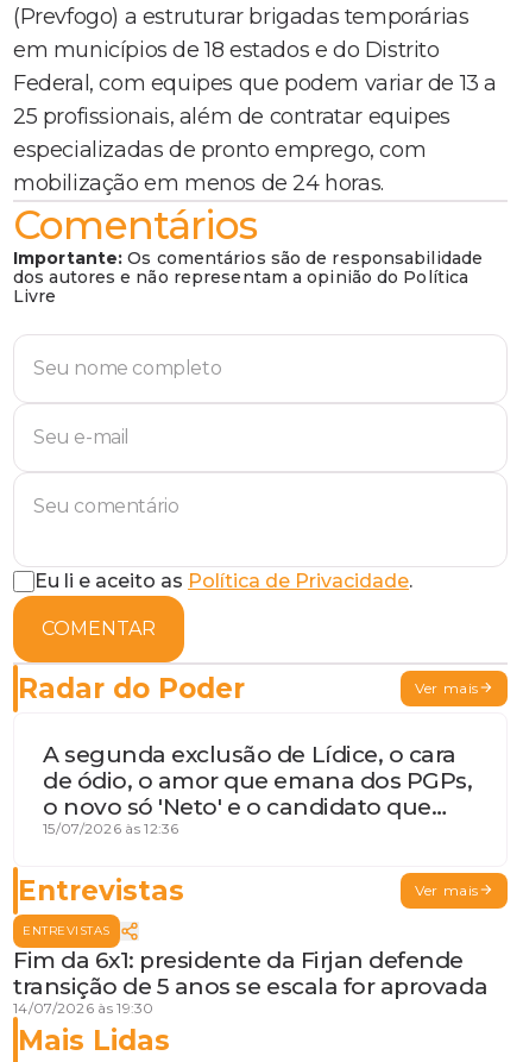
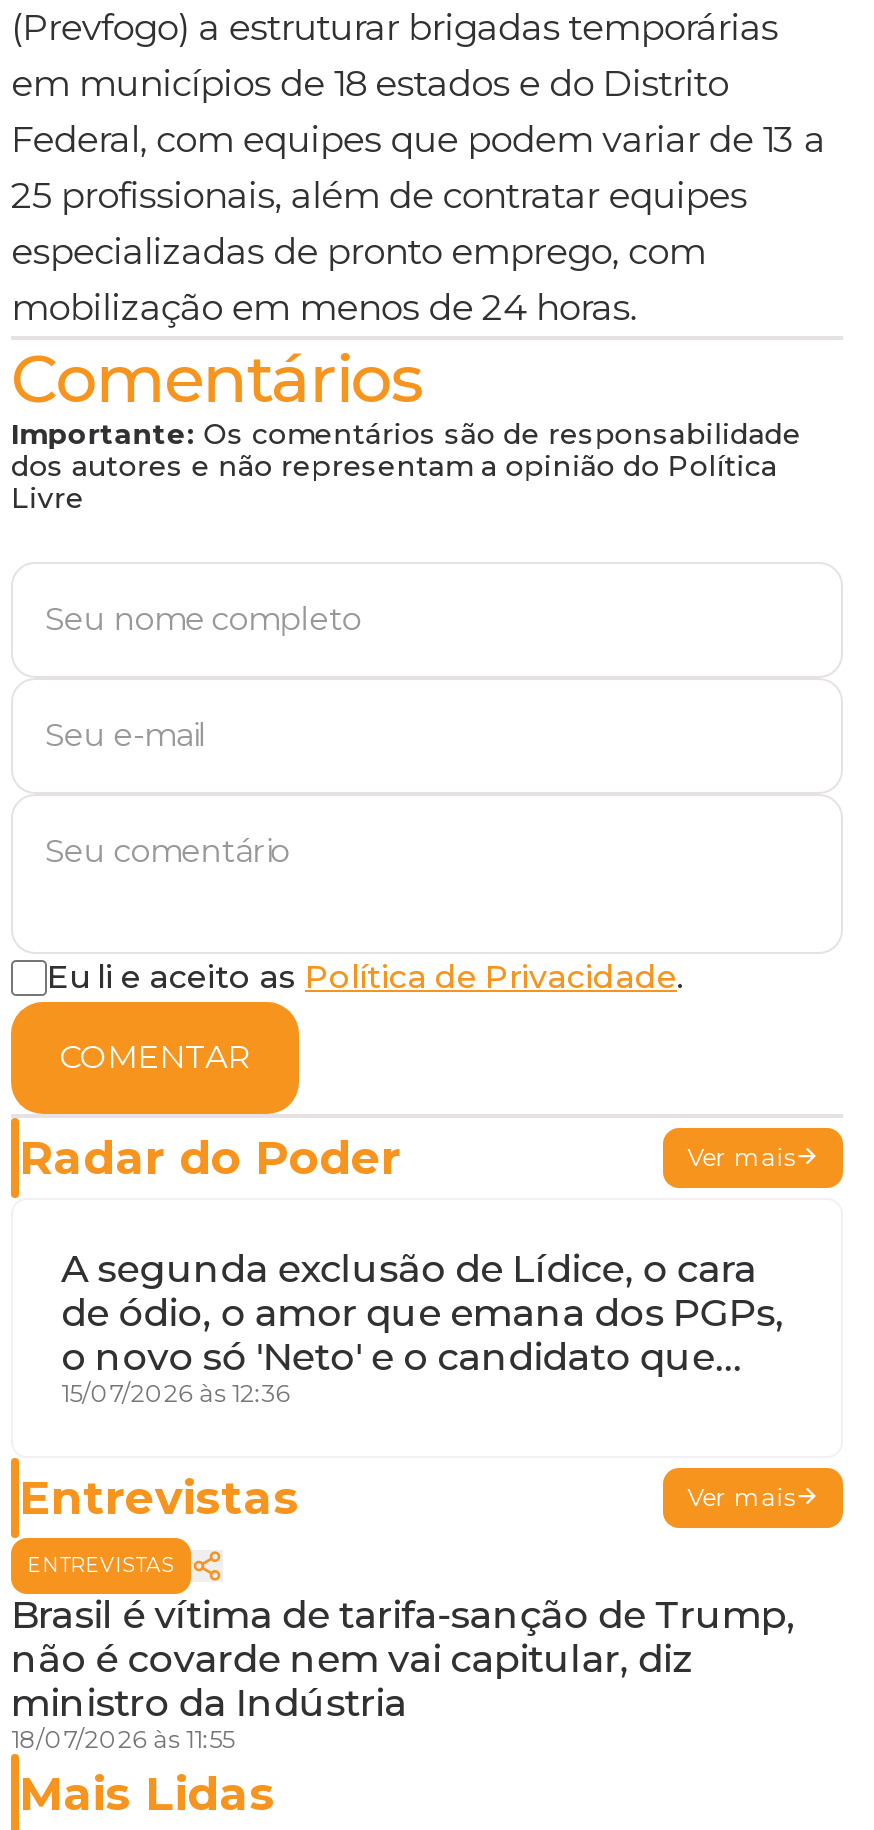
- Fim da 6x1: presidente da Firjan defende
- transição de 5 anos se escala for aprovada
- 14/07/2026 às 19:30
+ Brasil é vítima de tarifa-sanção de Trump,
+ não é covarde nem vai capitular, diz
+ ministro da Indústria
+ 18/07/2026 às 11:55
